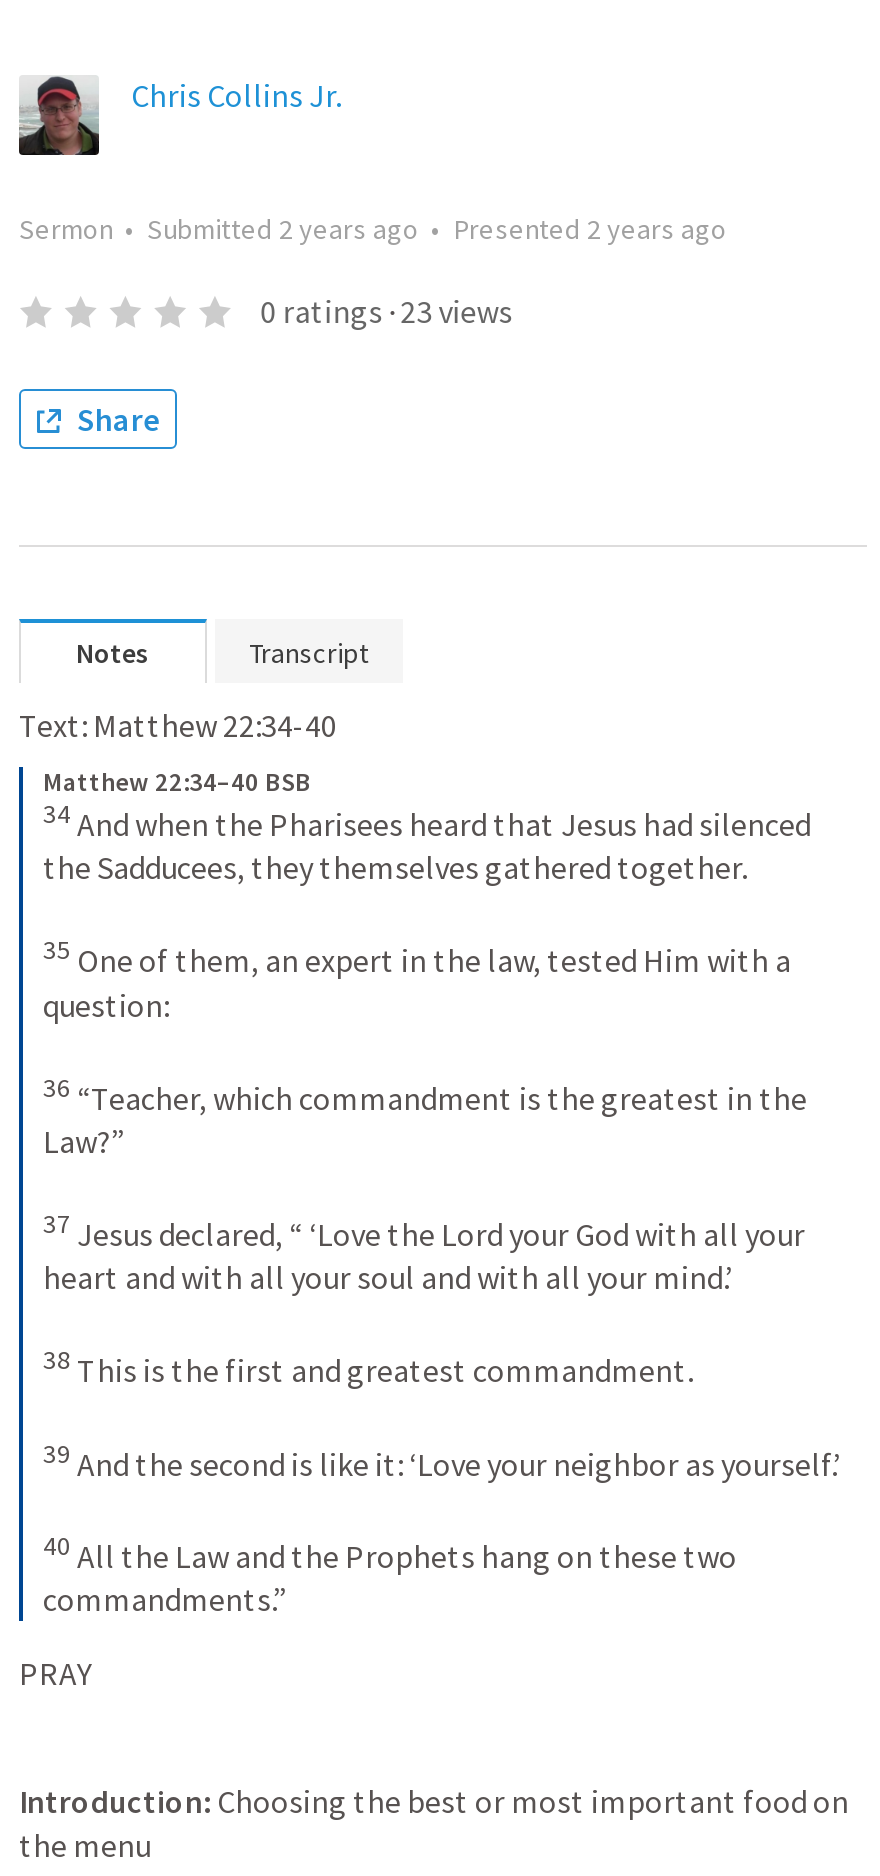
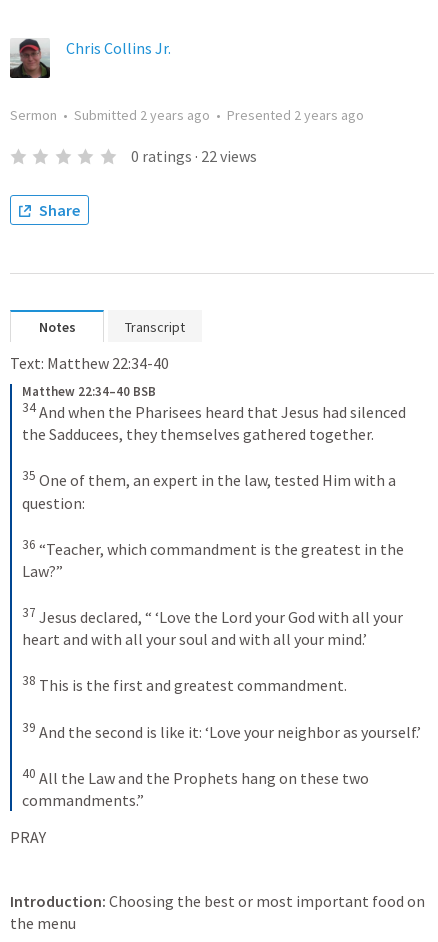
- 0 ratings · 23 views
+ 0 ratings · 22 views
